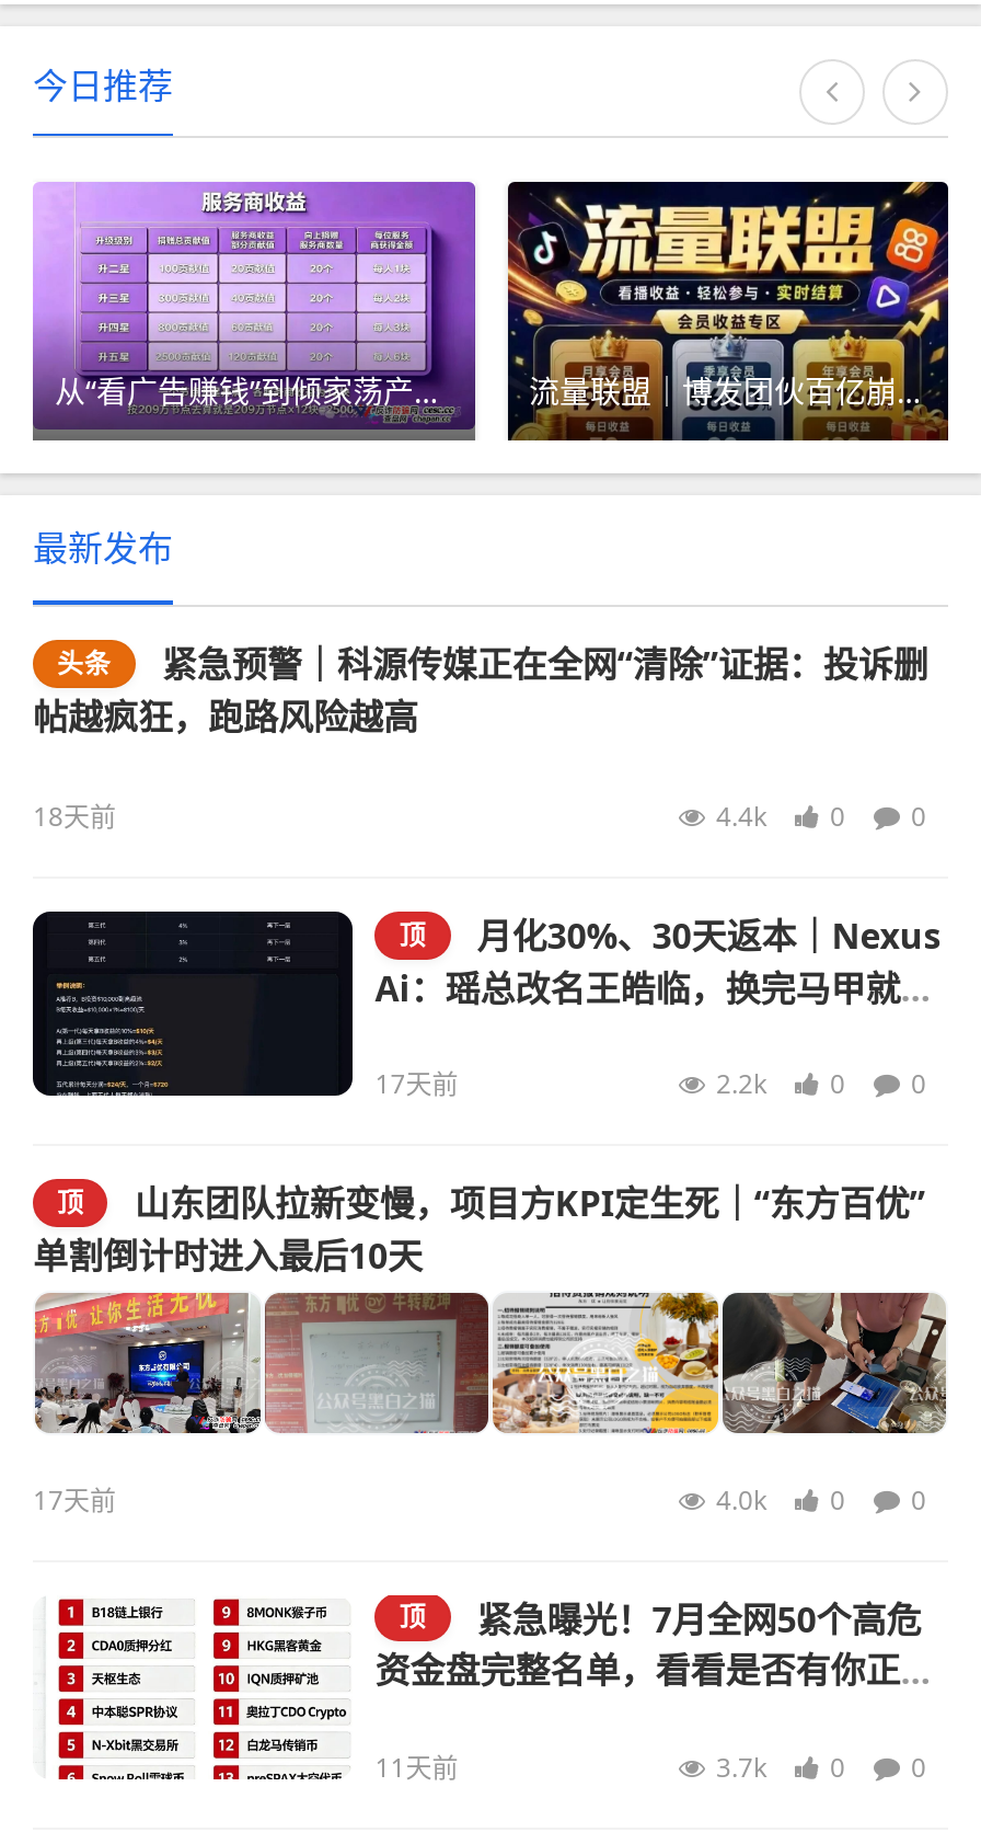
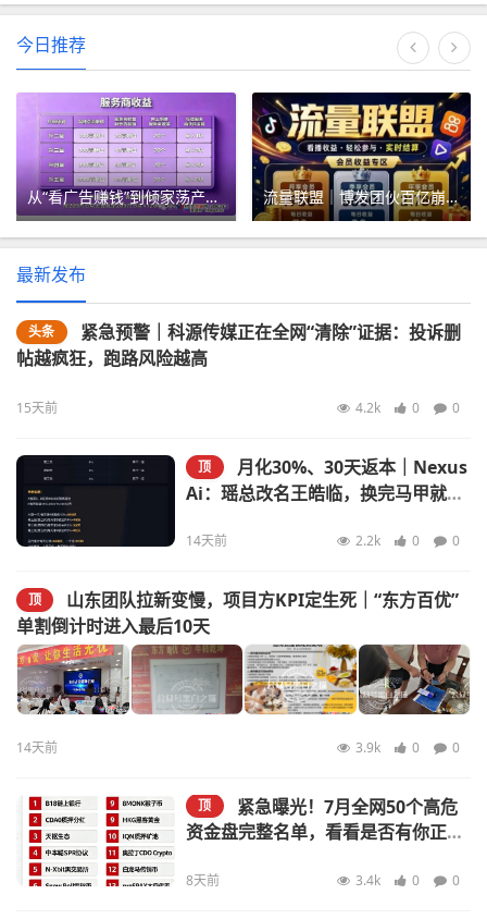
- 18天前
- 4.4k
+ 15天前
+ 4.2k

- 17天前
+ 14天前

- 17天前
- 4.0k
+ 14天前
+ 3.9k

- 11天前
- 3.7k
+ 8天前
+ 3.4k
